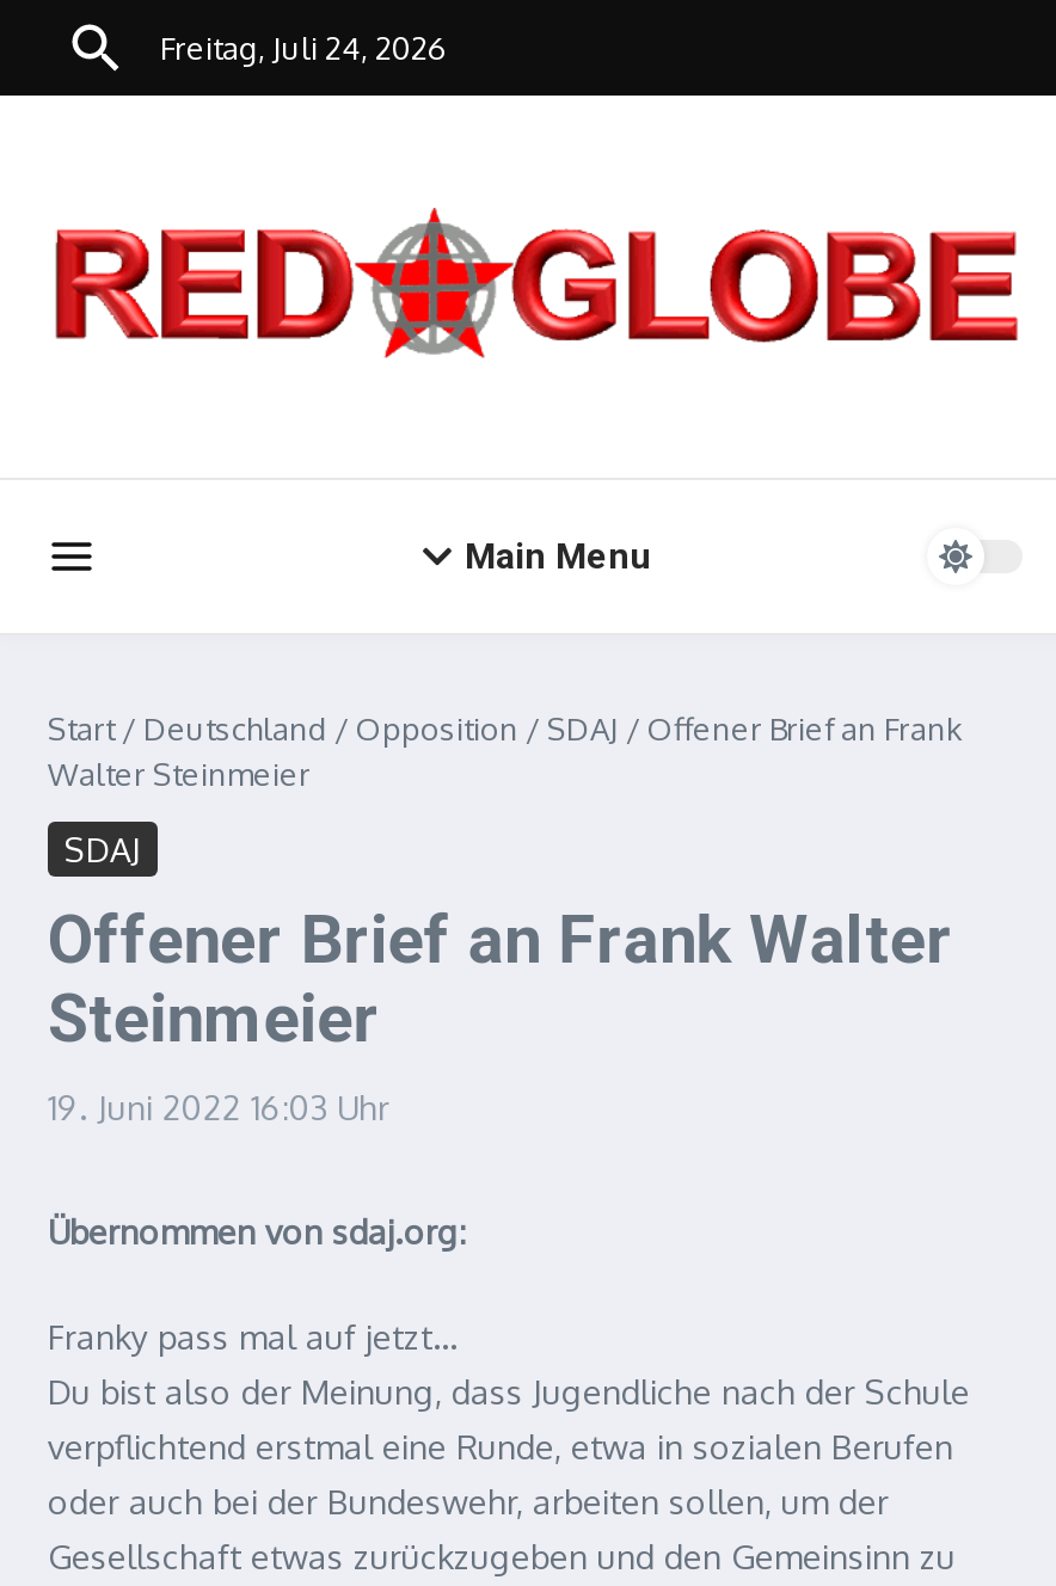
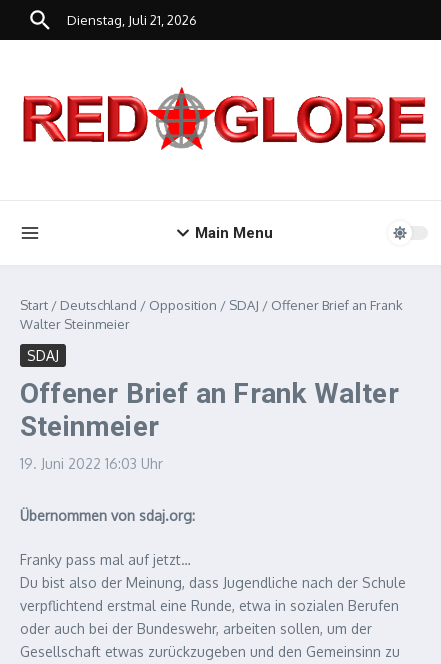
- Freitag, Juli 24, 2026
+ Dienstag, Juli 21, 2026
